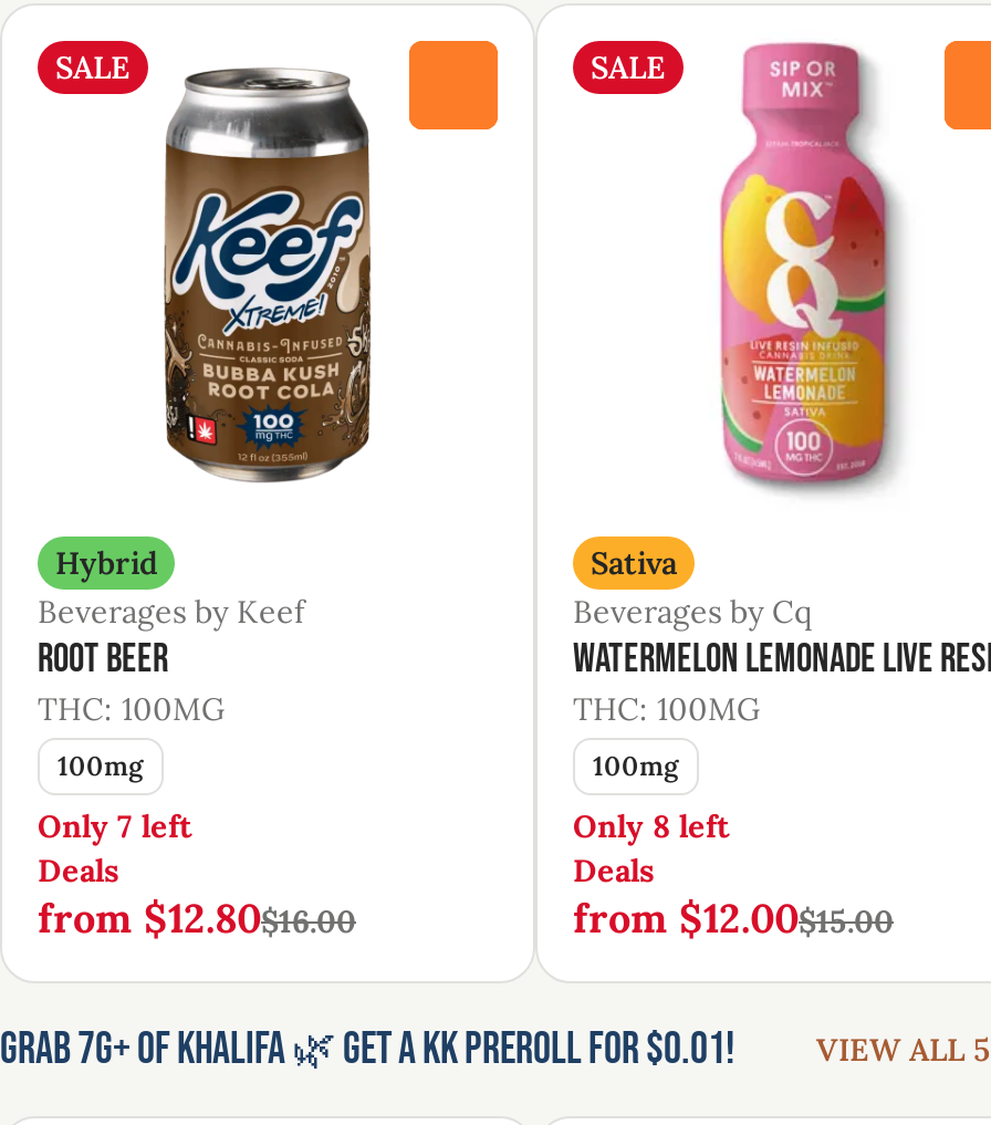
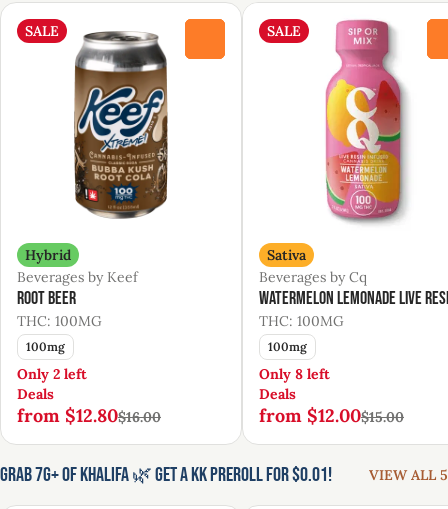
- Only 7 left
+ Only 2 left
